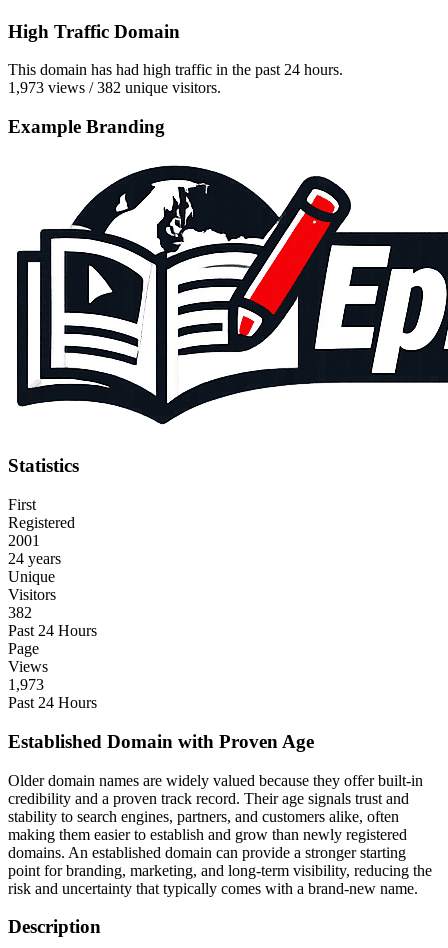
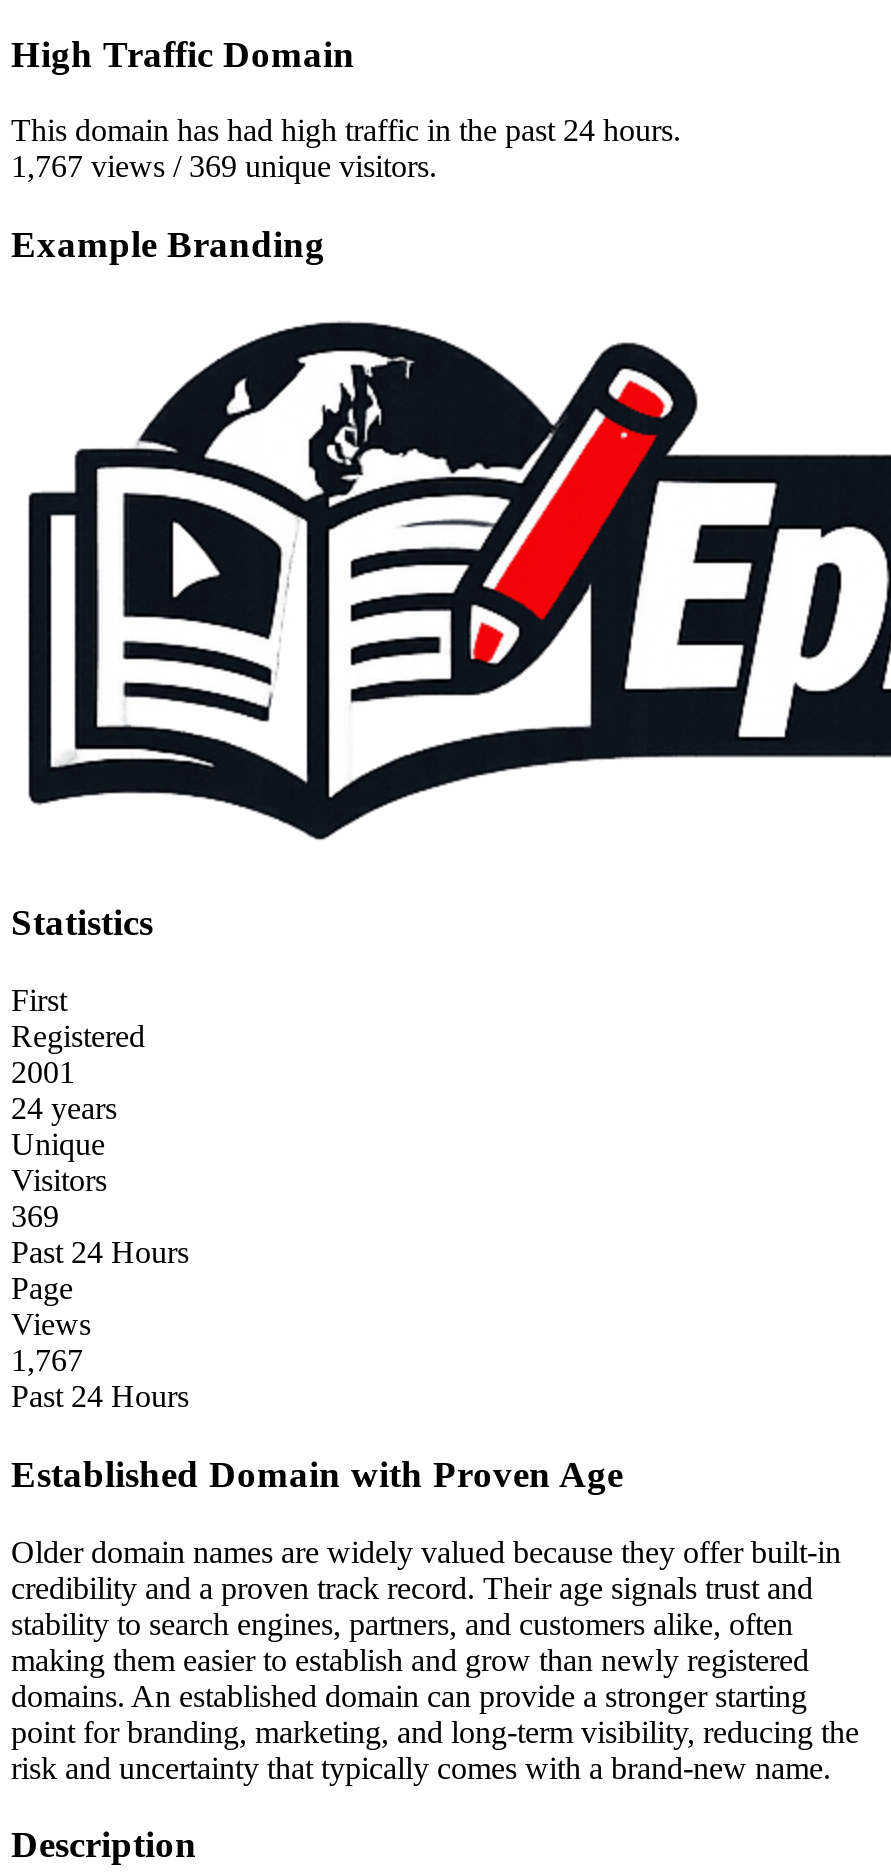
- 1,973 views / 382 unique visitors.
+ 1,767 views / 369 unique visitors.

- 382
+ 369

- 1,973
+ 1,767
